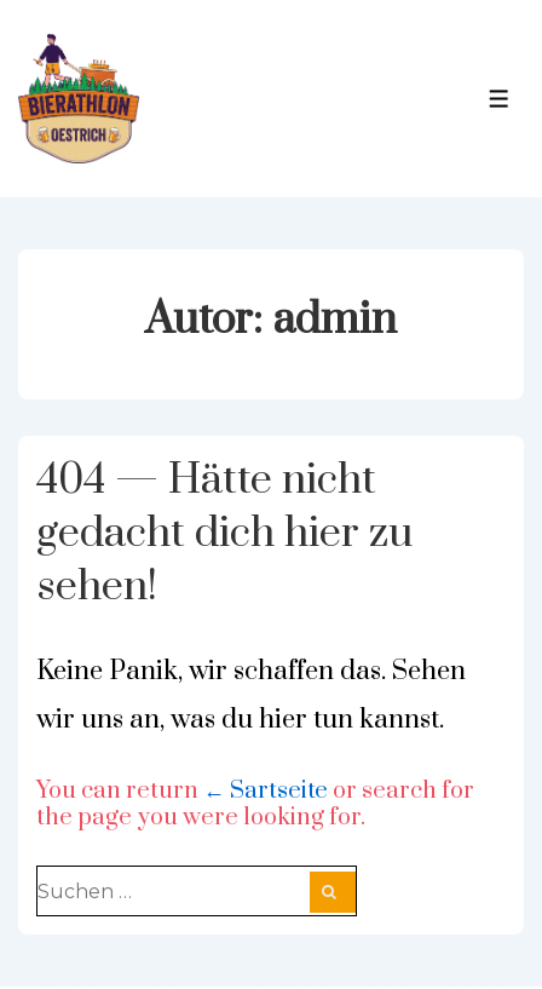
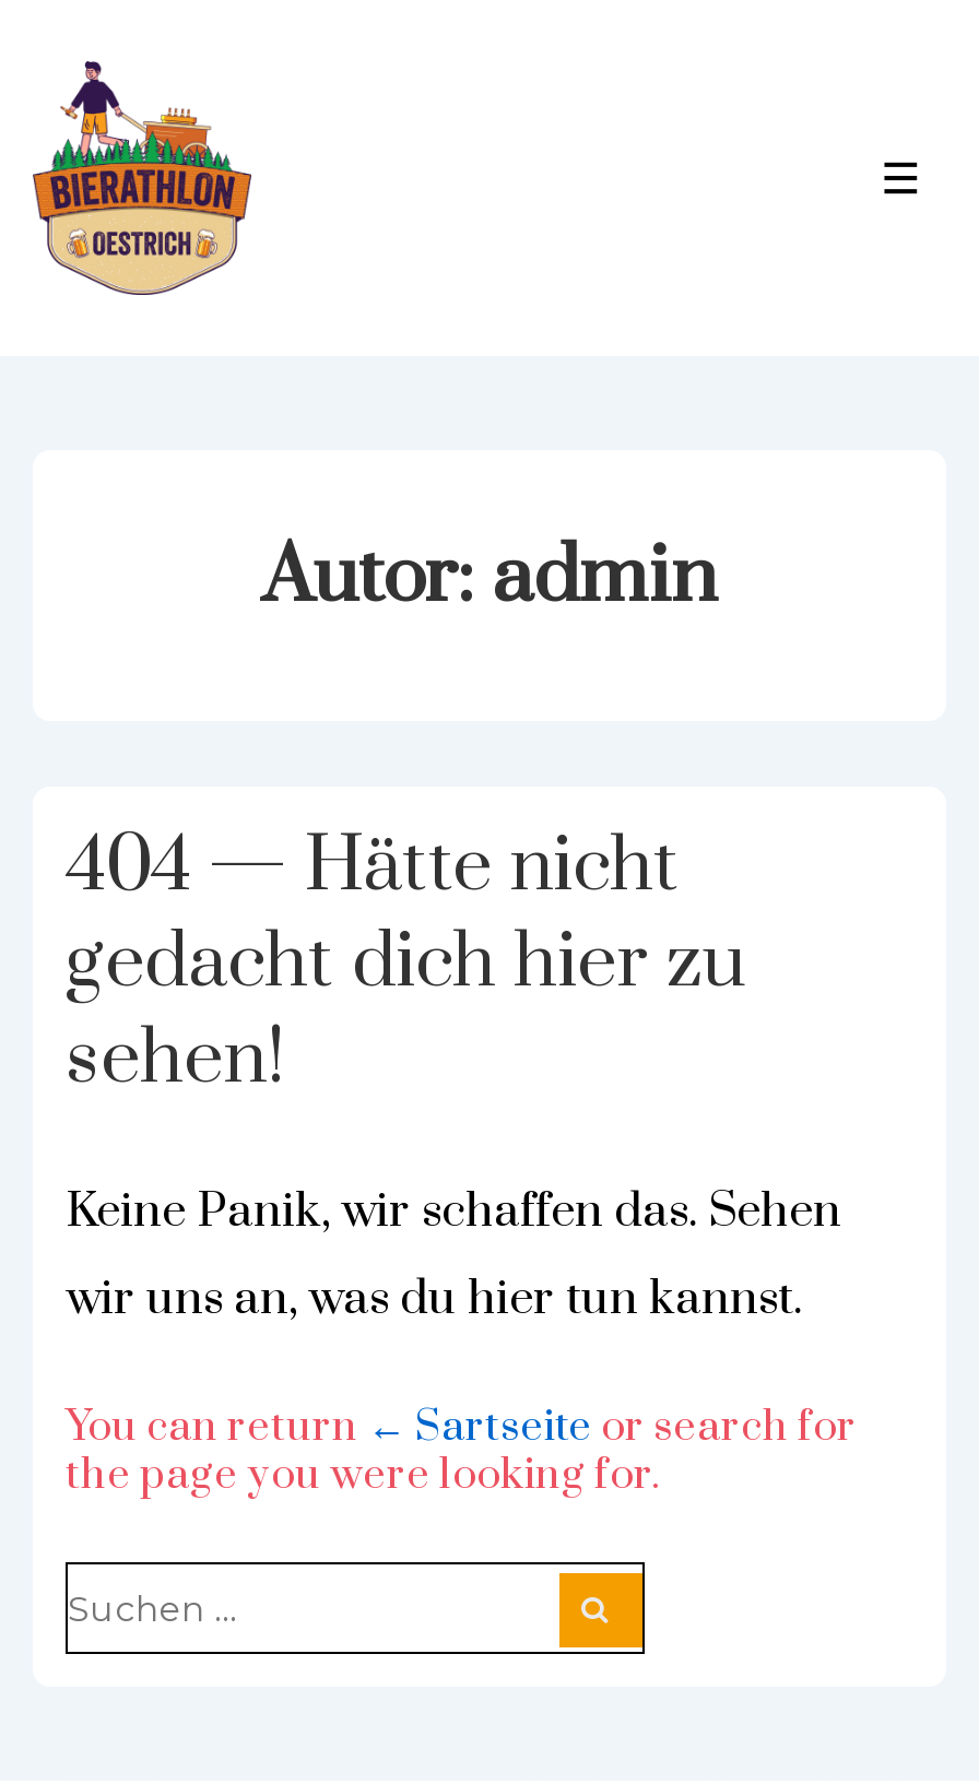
- Suche
+ Suchen
